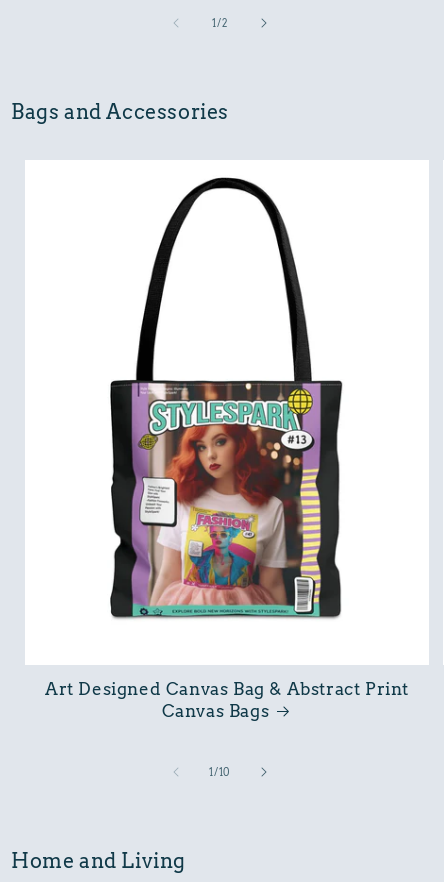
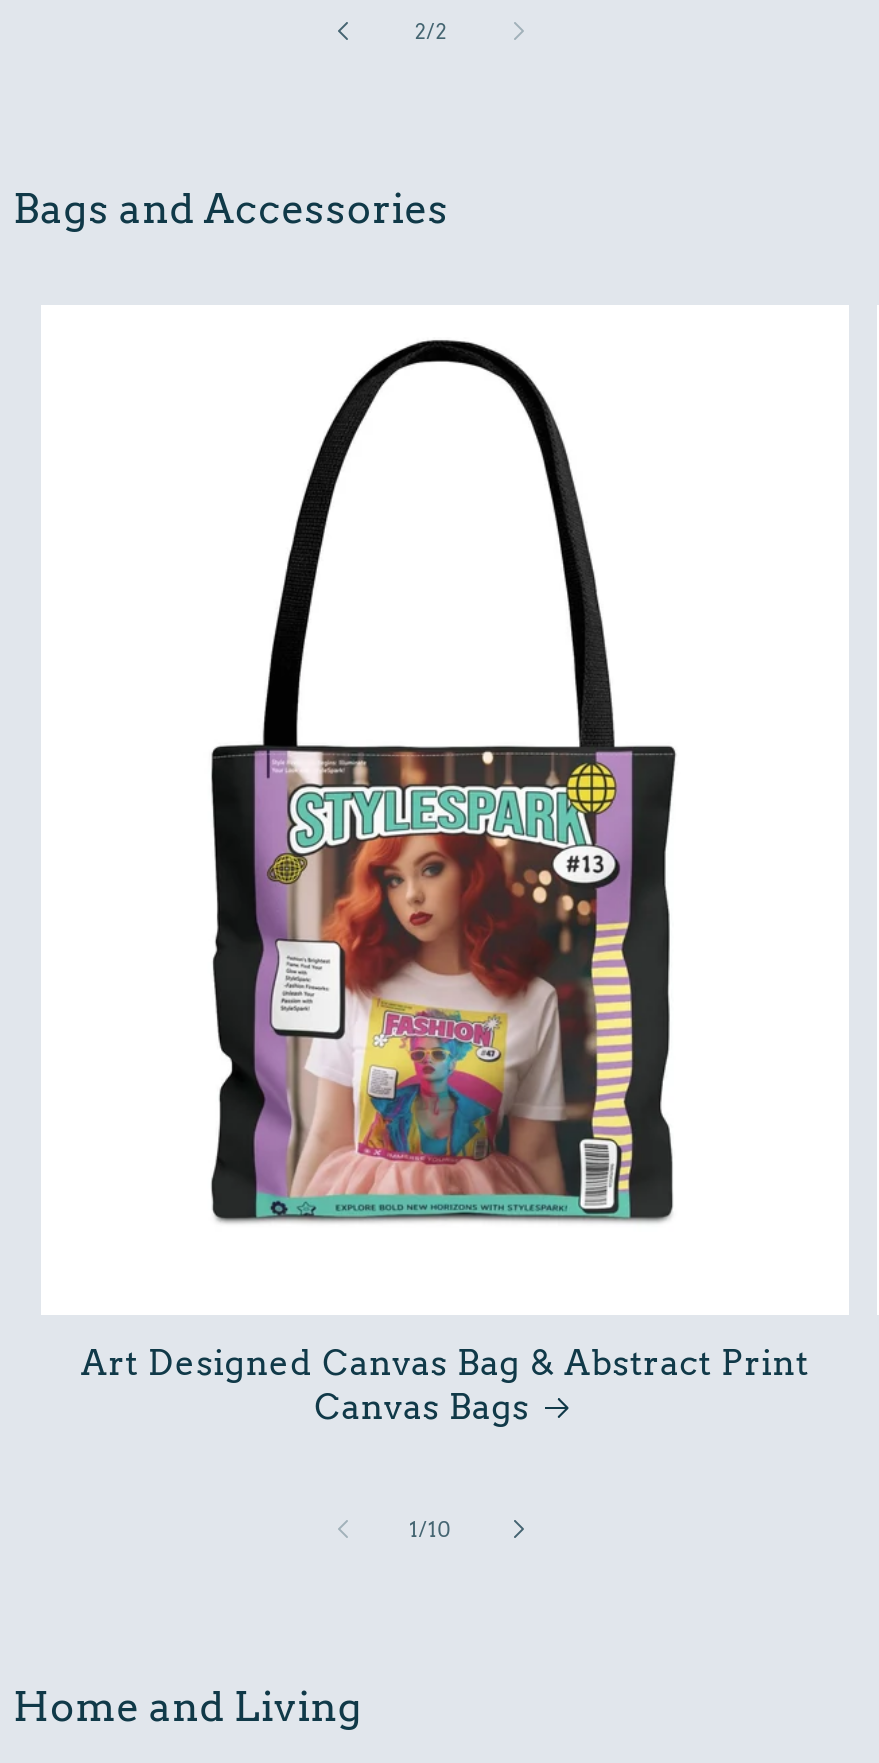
- 1/
+ 2/
